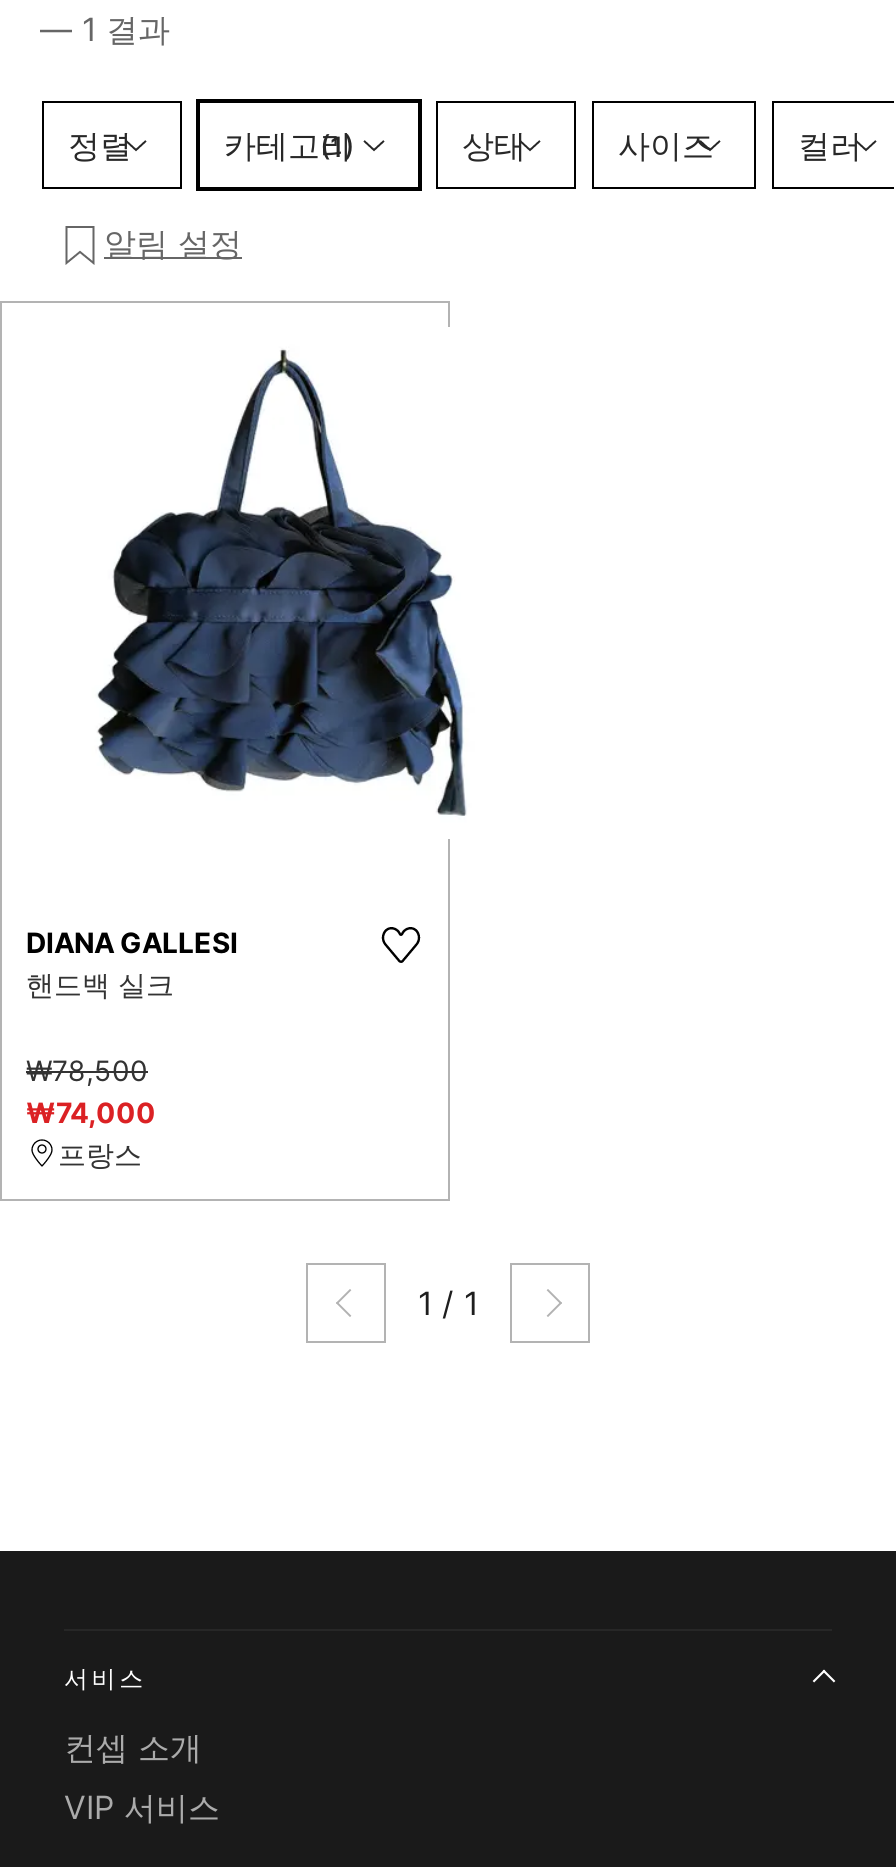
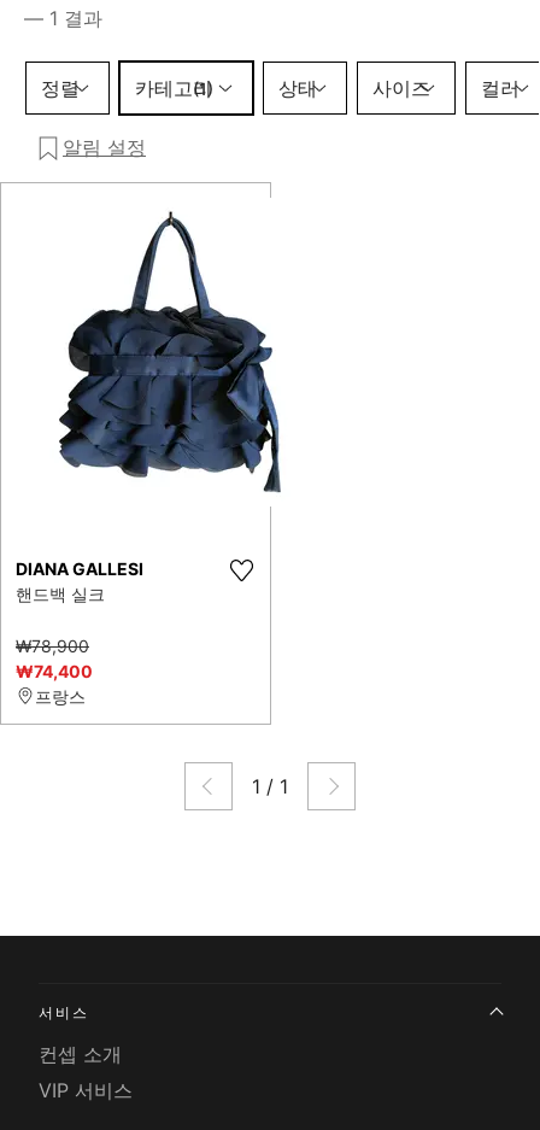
- ₩78,500
+ ₩78,900

- ₩74,000
+ ₩74,400
